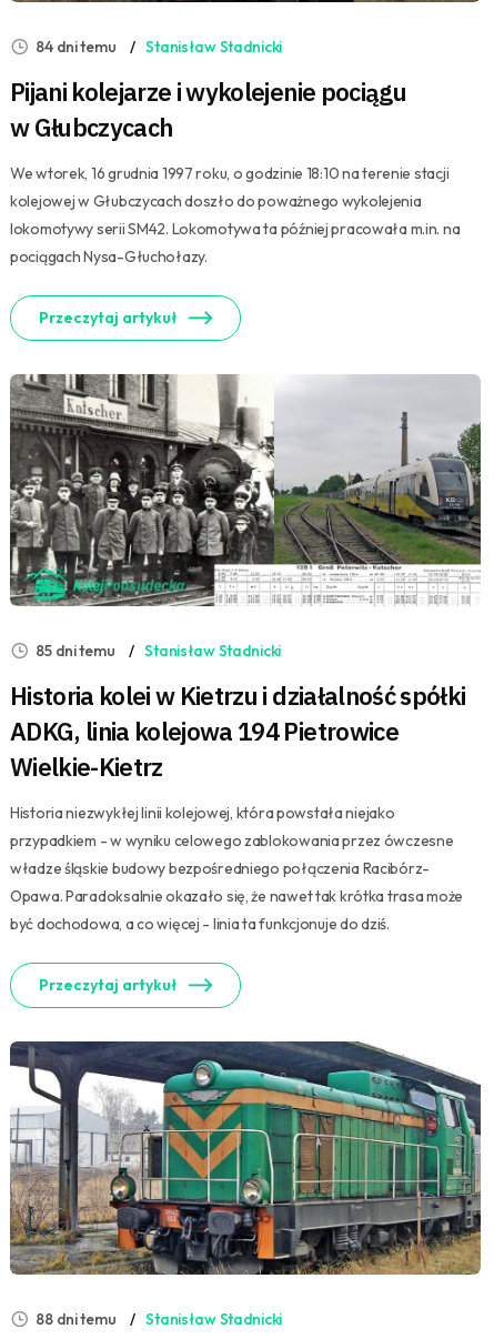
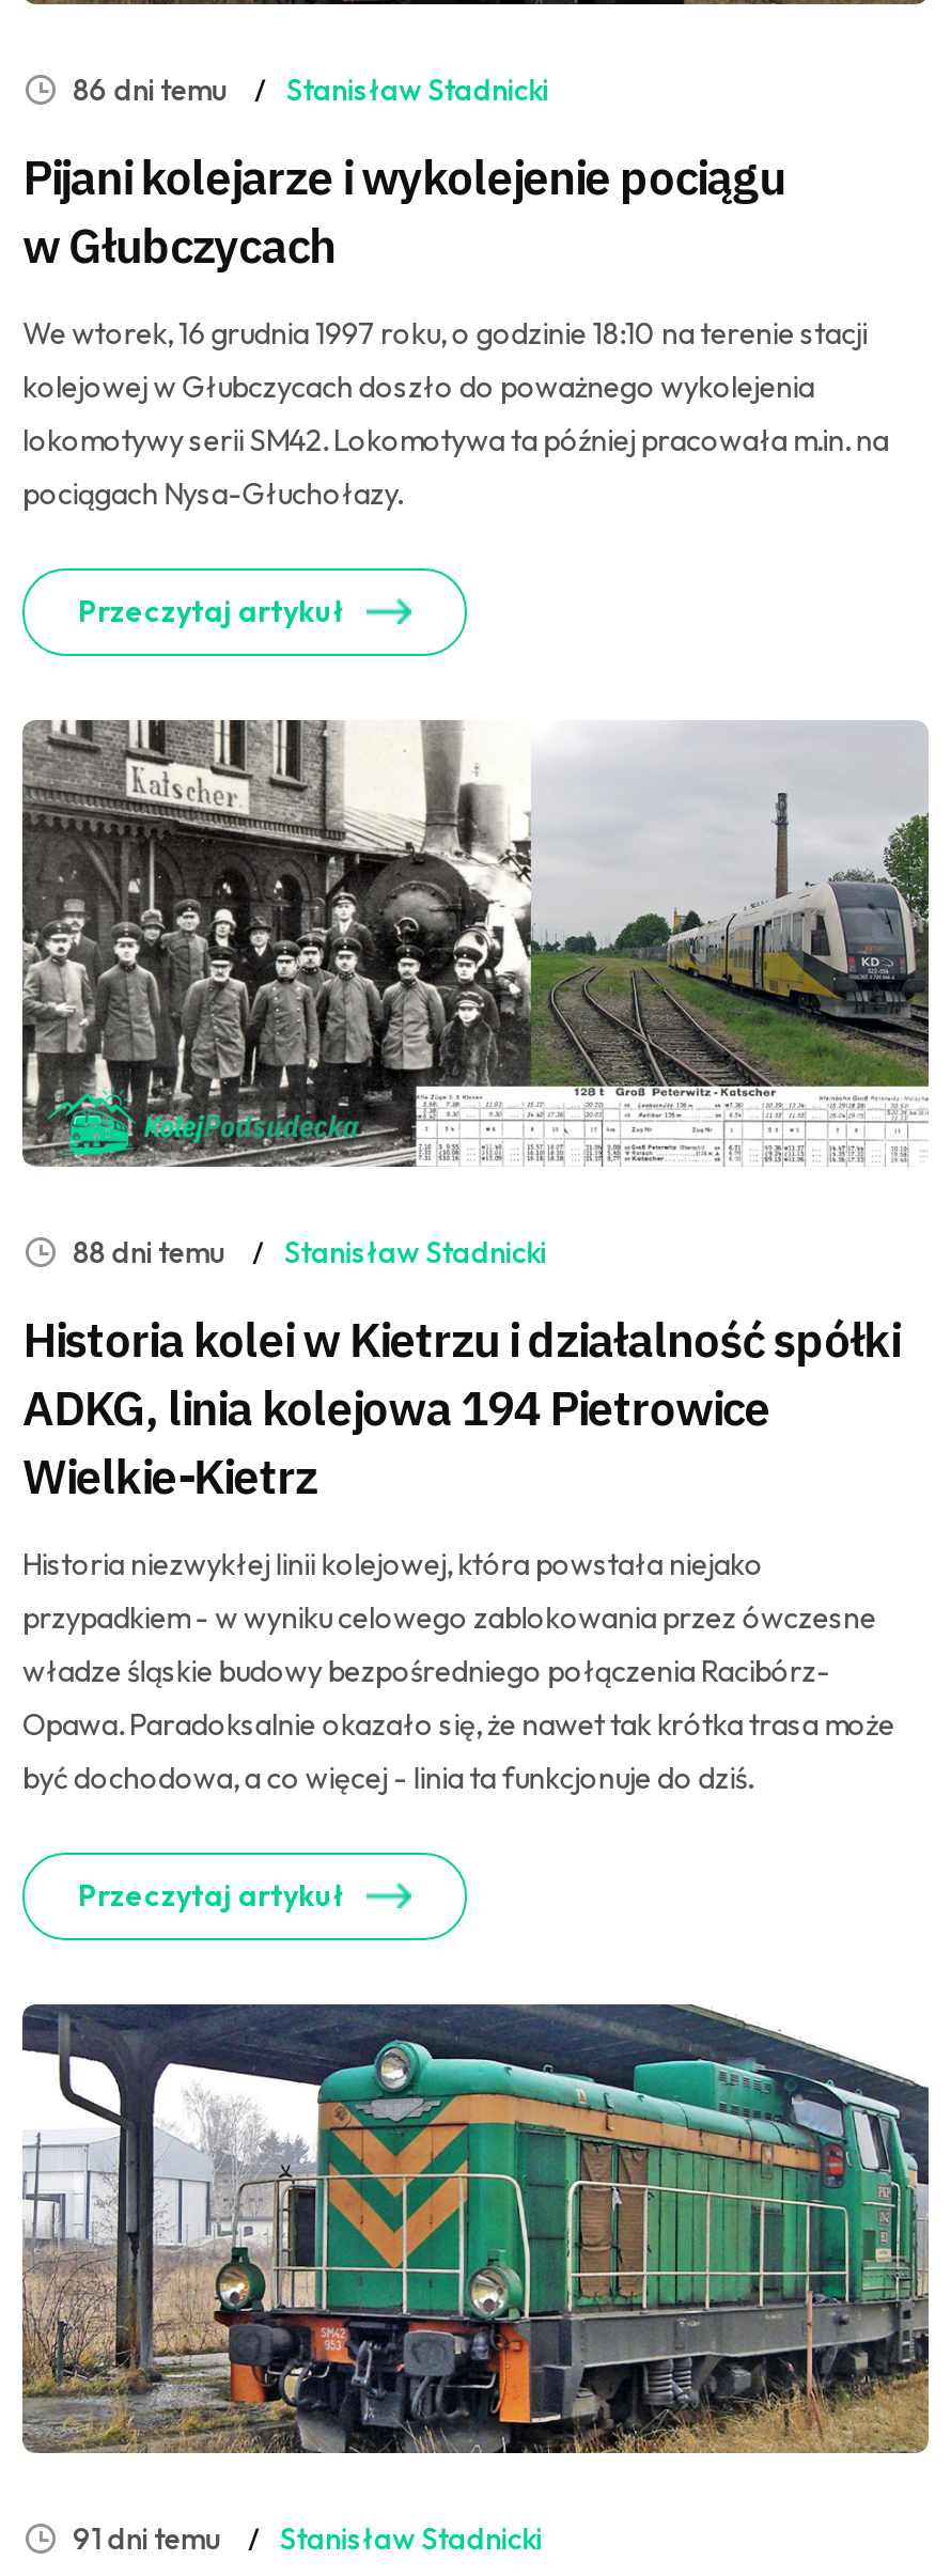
- 84 dni temu Stanisław Stadnicki
+ 86 dni temu Stanisław Stadnicki

- 85 dni temu Stanisław Stadnicki
+ 88 dni temu Stanisław Stadnicki

- 88 dni temu Stanisław Stadnicki
+ 91 dni temu Stanisław Stadnicki
